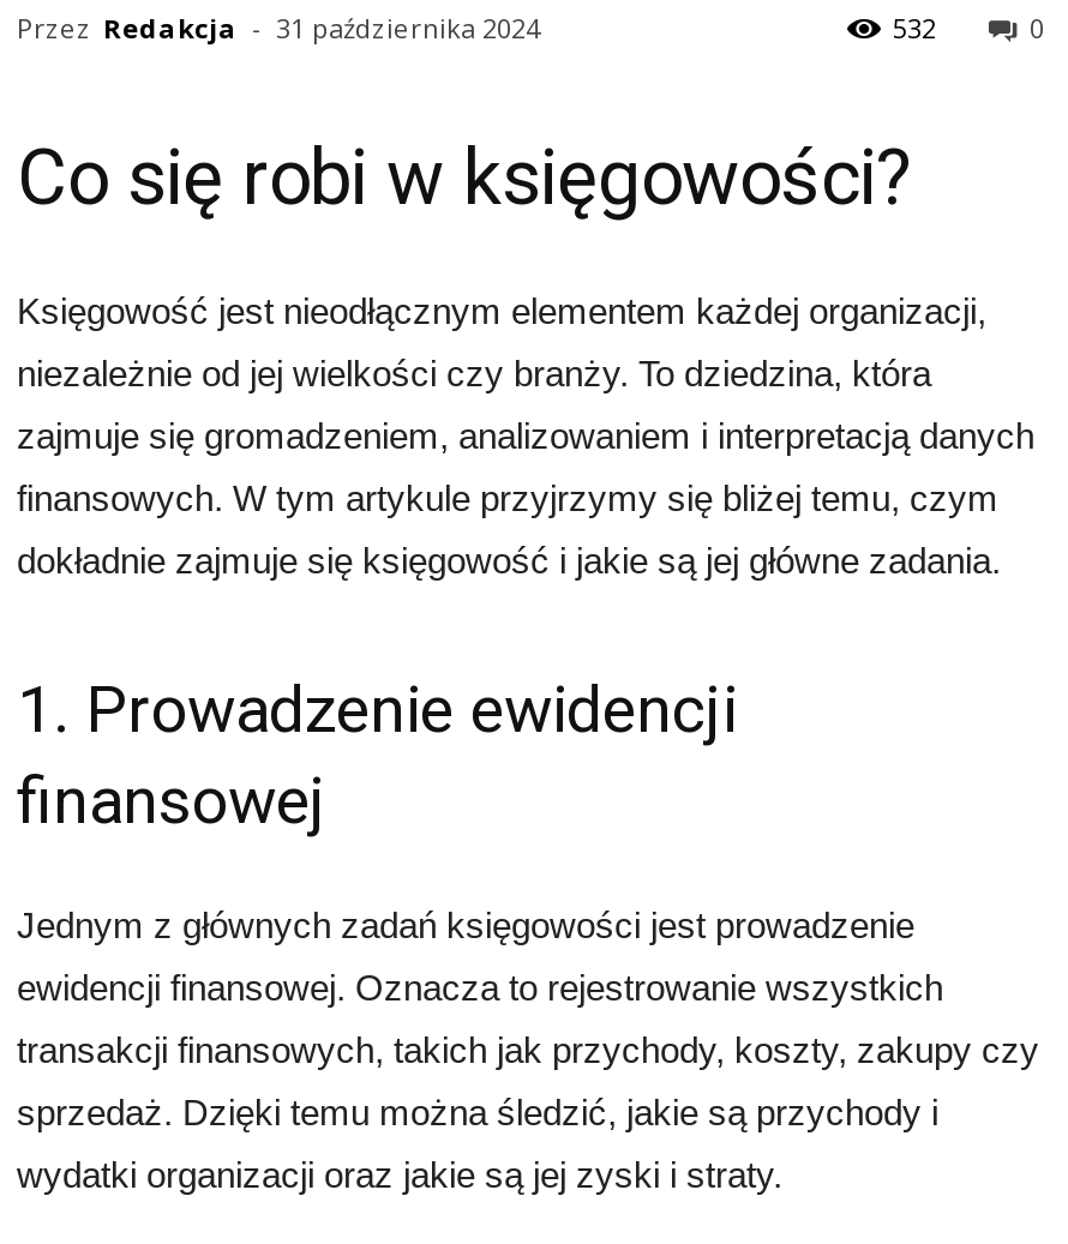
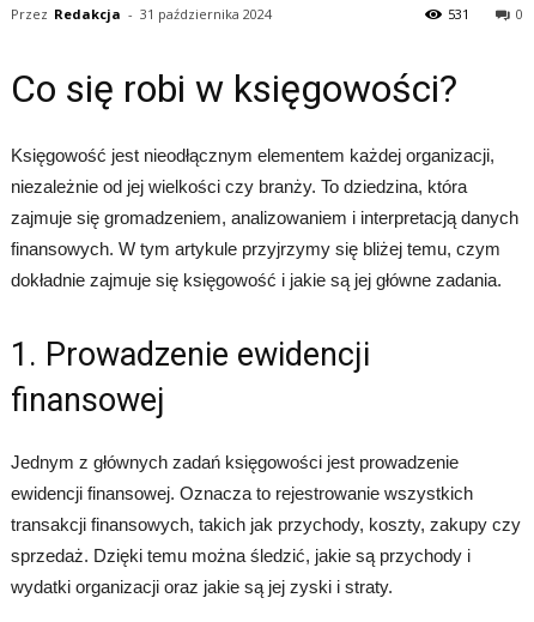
- 532
+ 531
